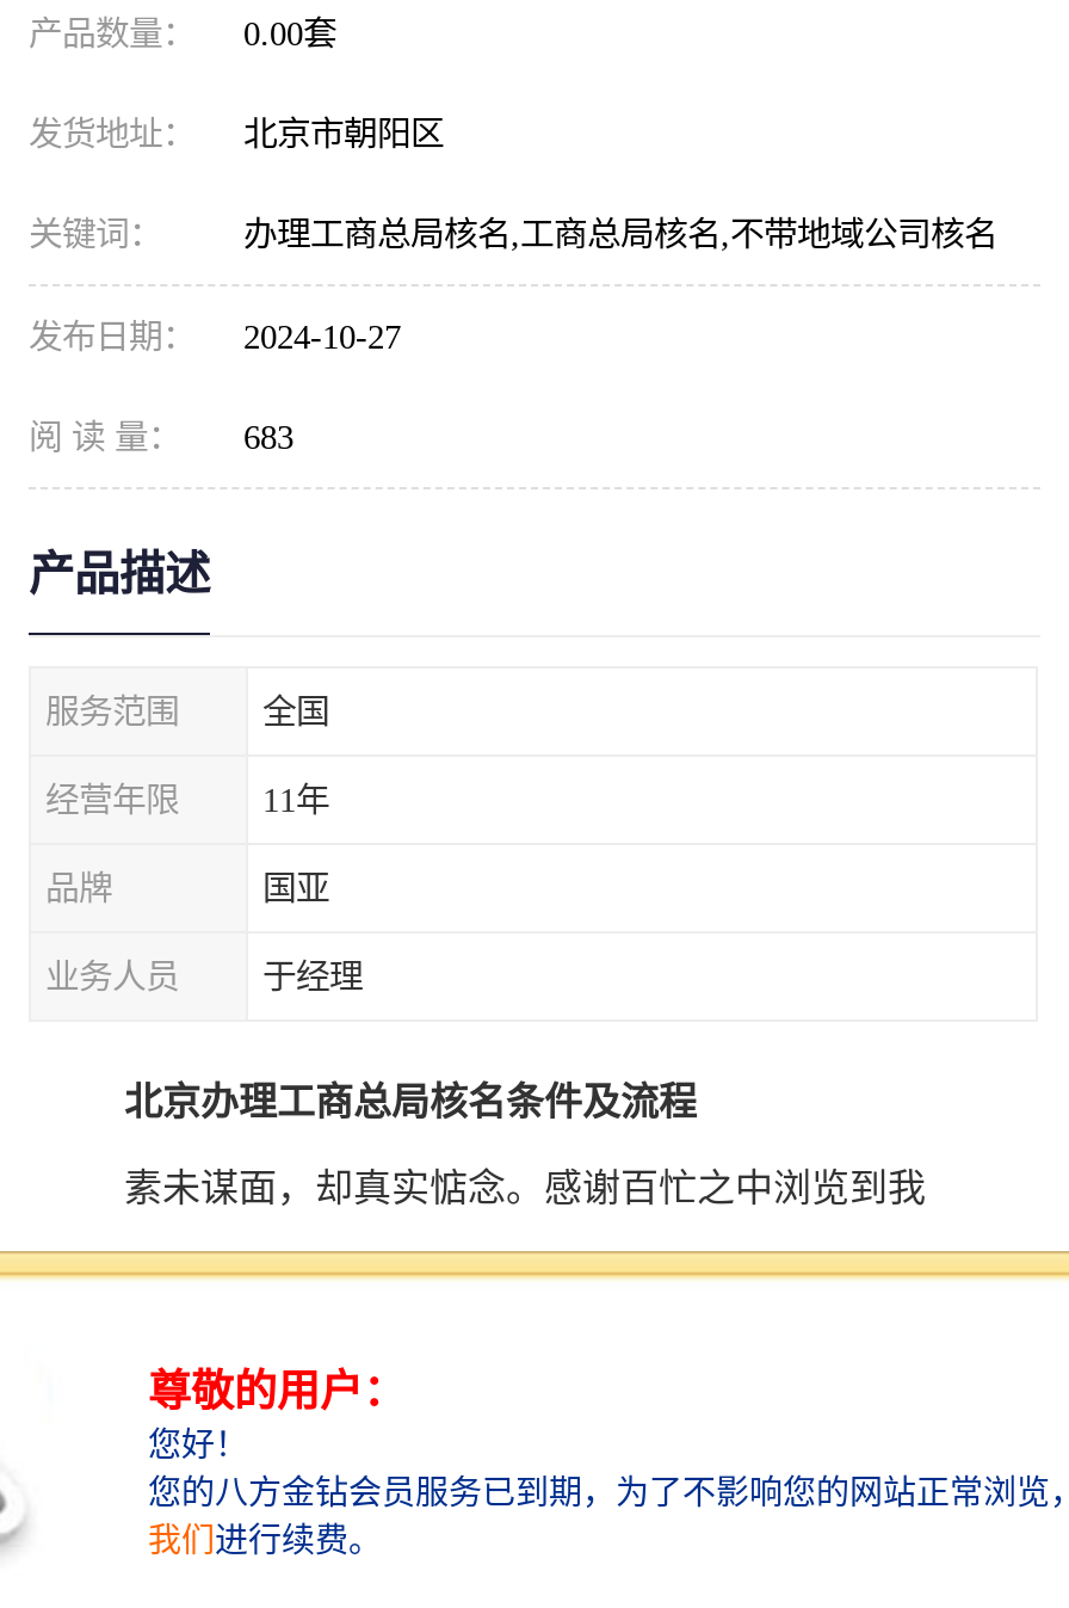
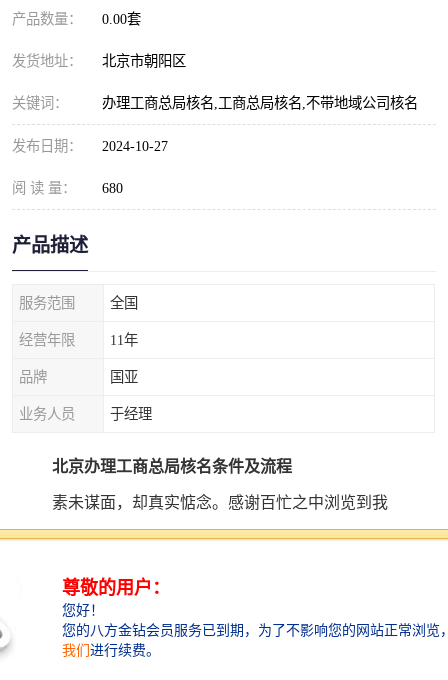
- 阅 读 量： 683
+ 阅 读 量： 680
